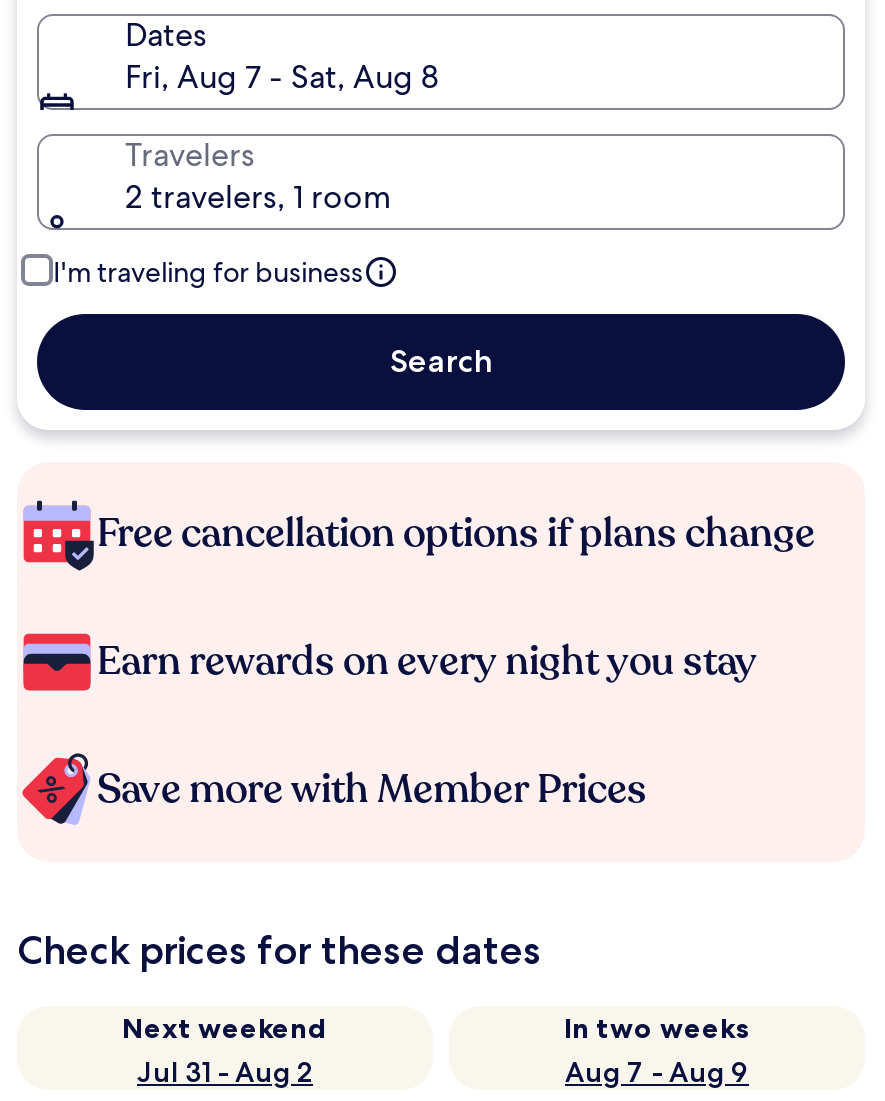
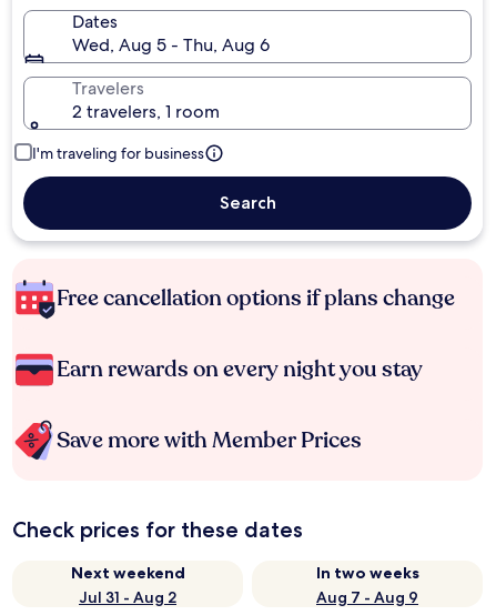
- Fri, Aug 7 - Sat, Aug 8
+ Wed, Aug 5 - Thu, Aug 6
